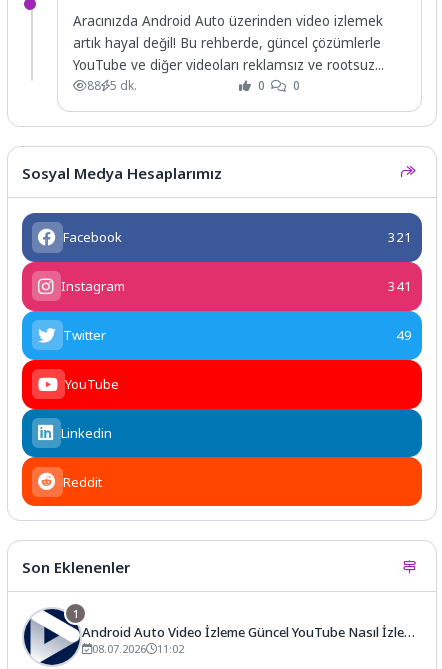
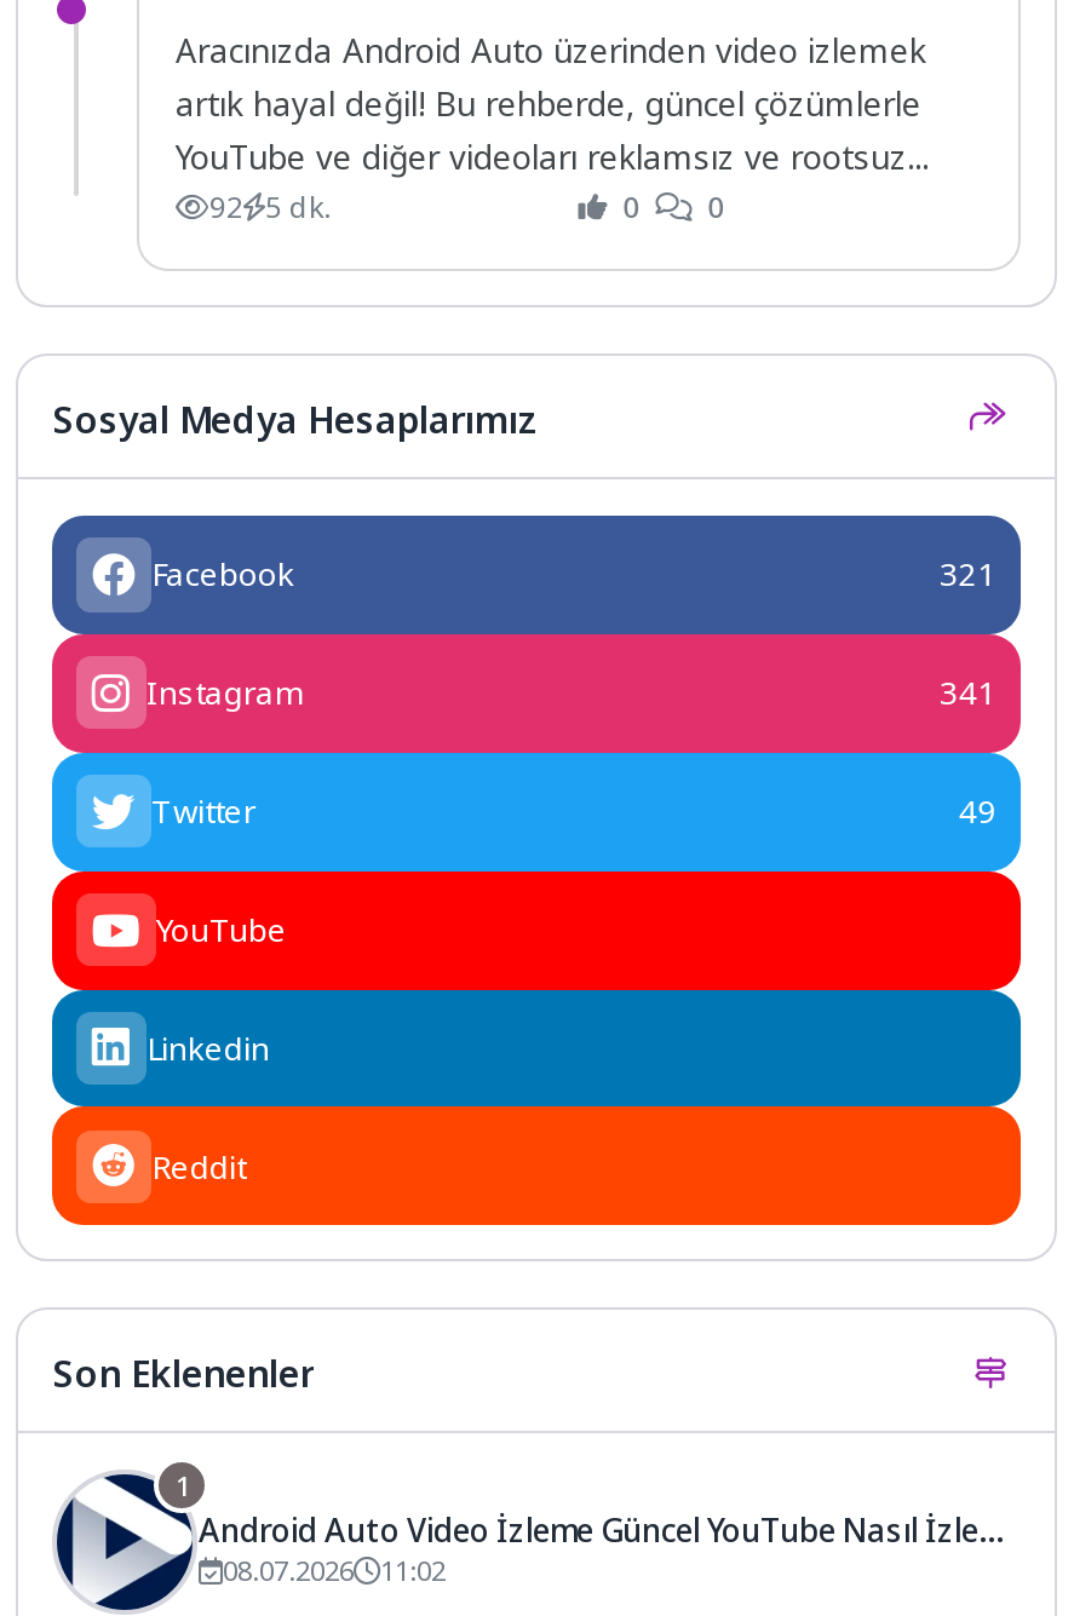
- 88 5 dk.
+ 92 5 dk.
